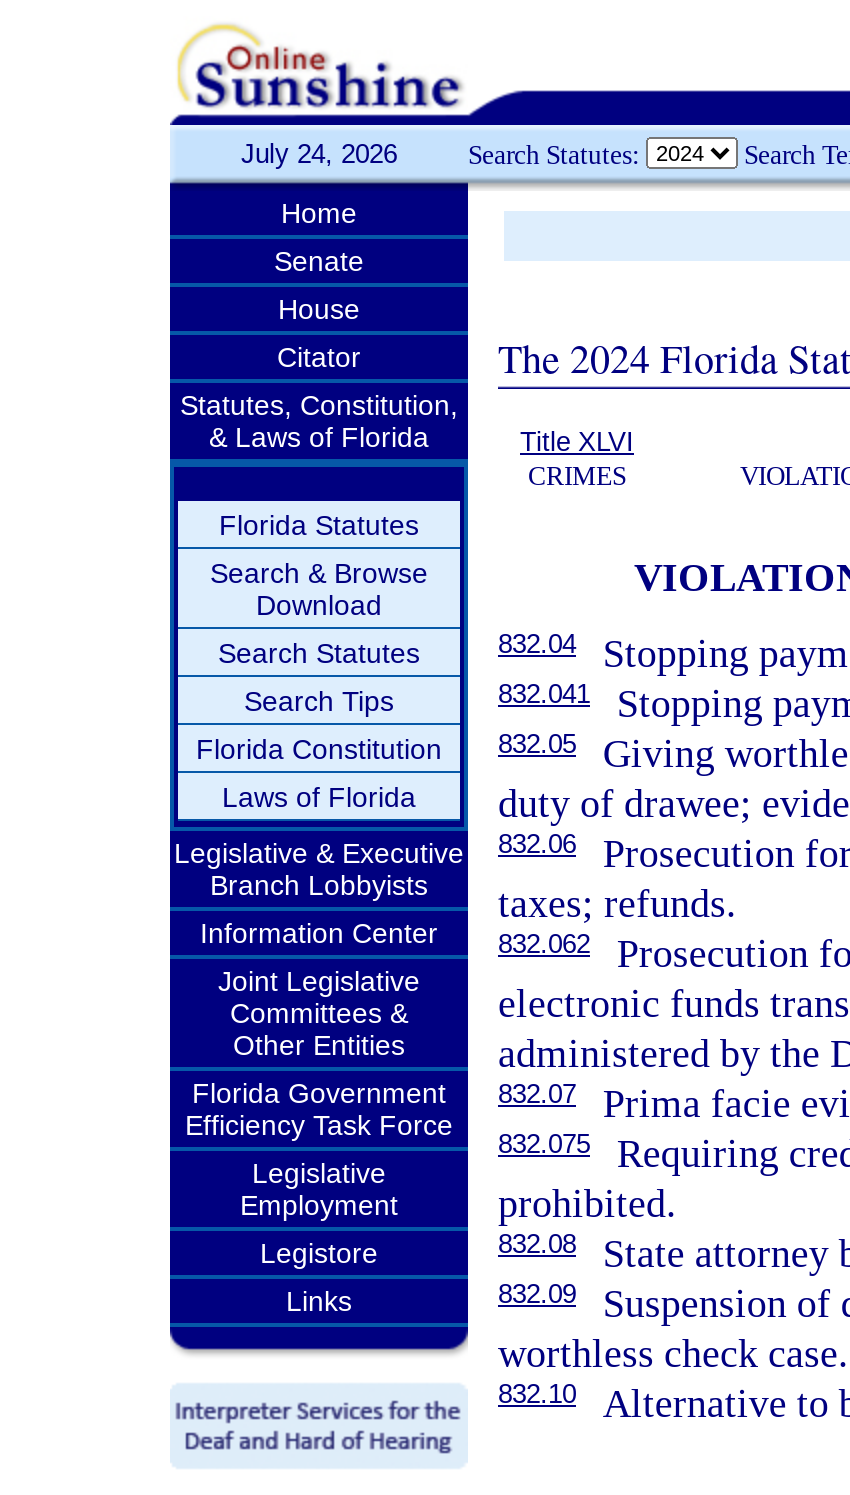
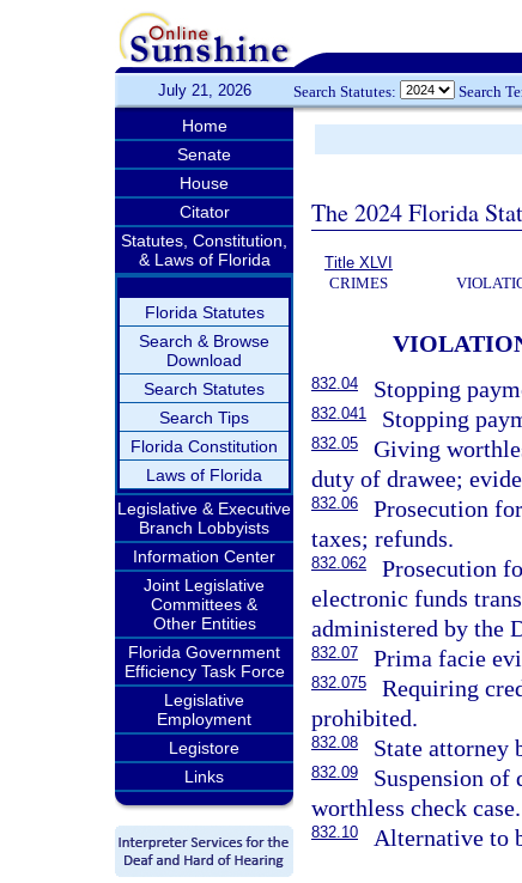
- July 24, 2026
+ July 21, 2026
